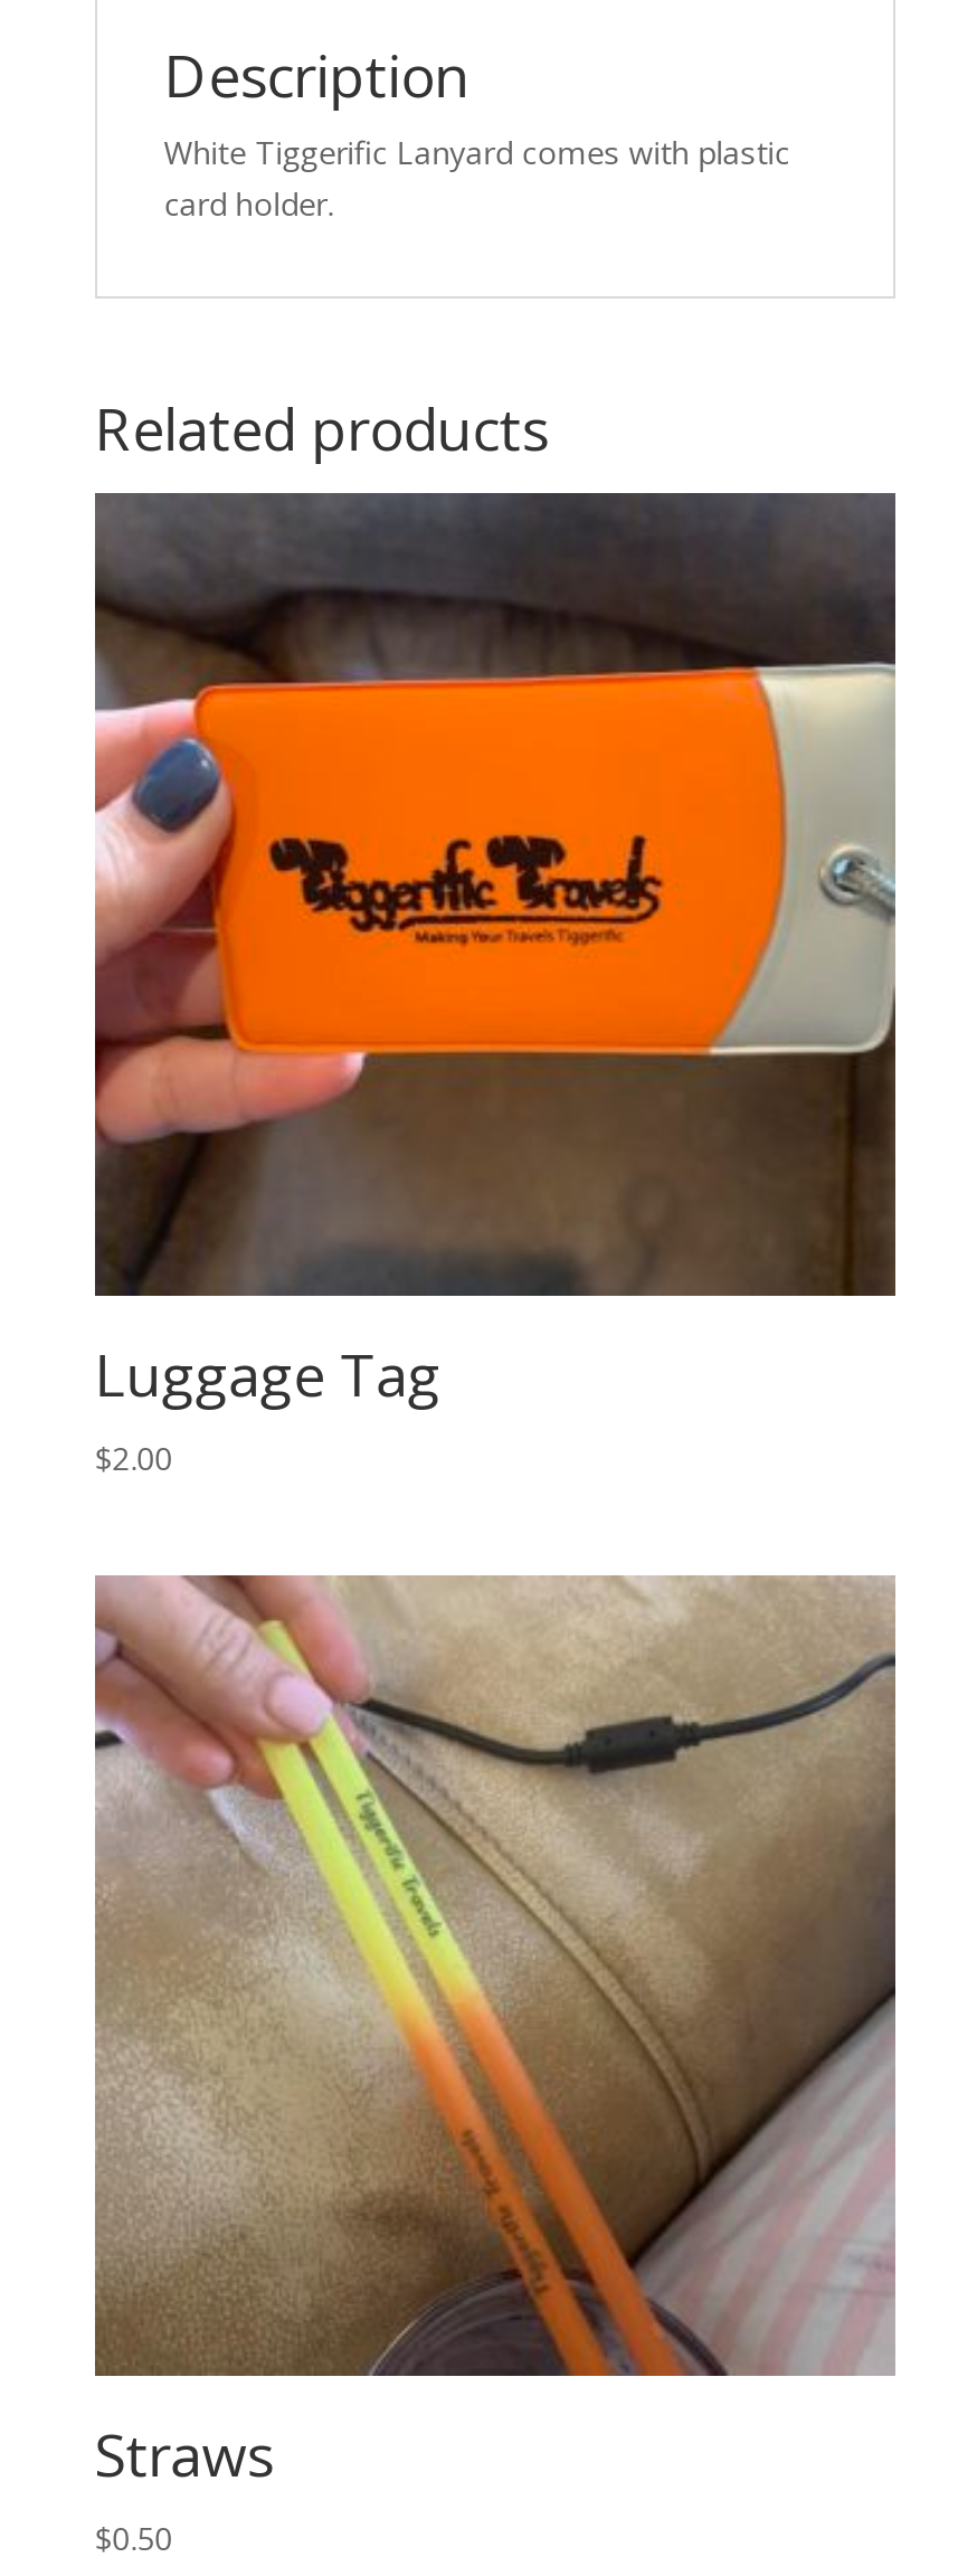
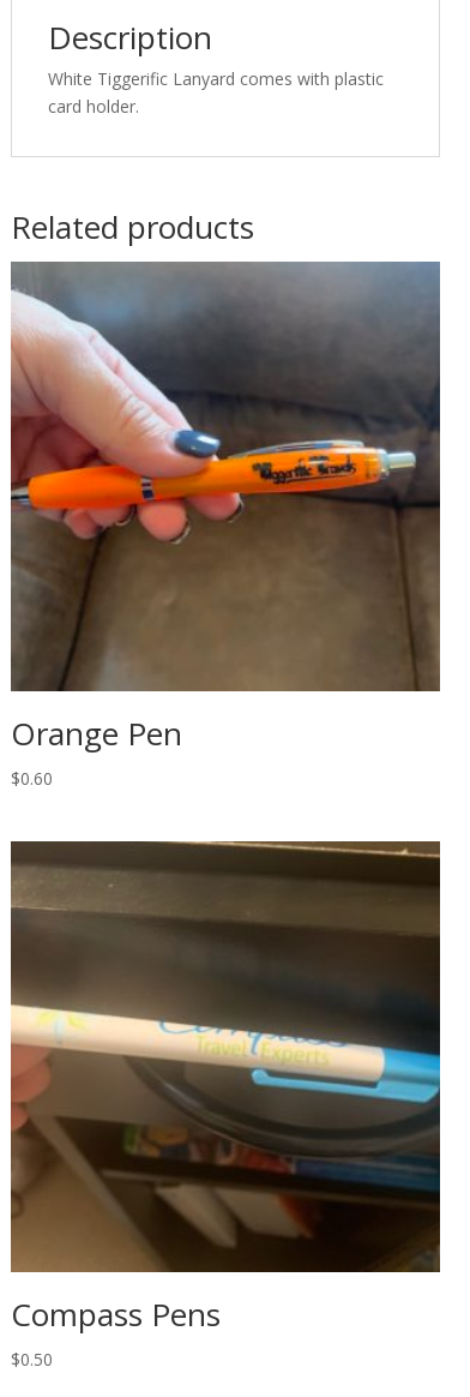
- [image]
- Luggage Tag
- $2.00
+ [image]
+ Orange Pen
+ $0.60

- [image]
- Straws
+ [image]
+ Compass Pens
